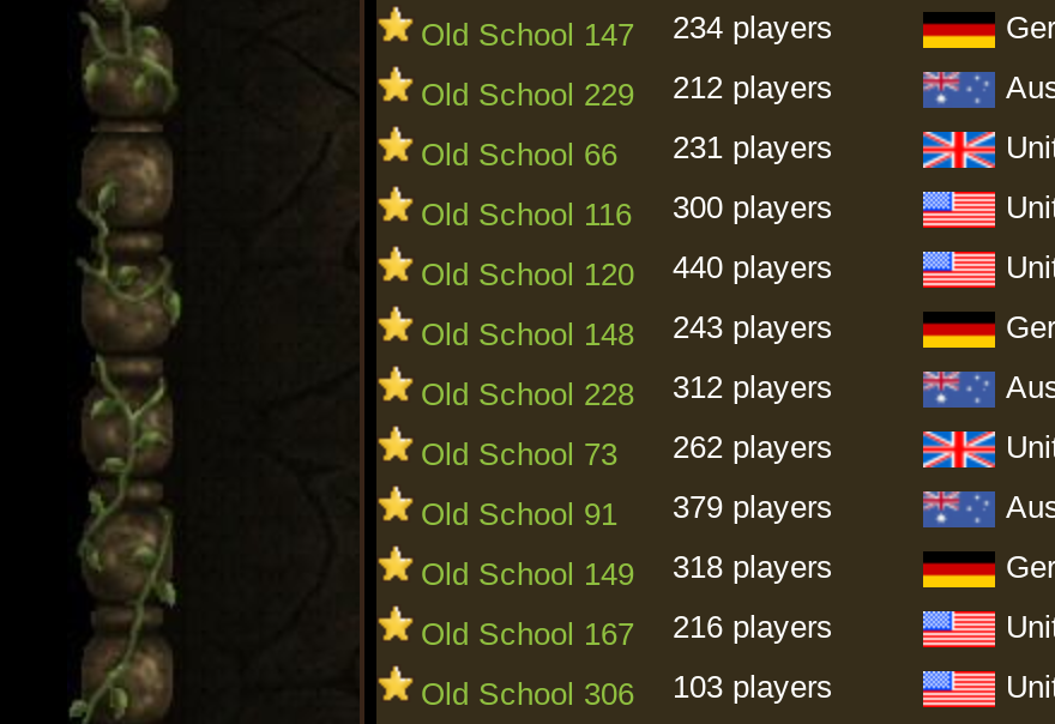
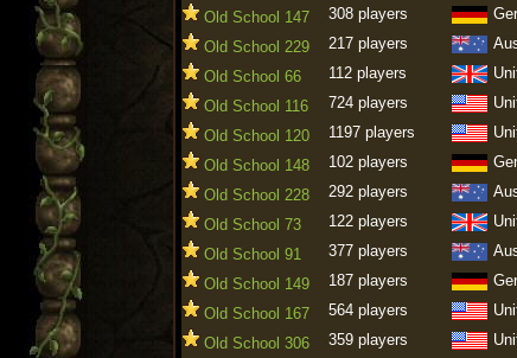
- Old School 147 234 players
+ Old School 147 308 players

- Old School 229 212 players
+ Old School 229 217 players

- Old School 66 231 players
+ Old School 66 112 players

- Old School 116 300 players
+ Old School 116 724 players

- Old School 120 440 players
+ Old School 120 1197 players

- Old School 148 243 players
+ Old School 148 102 players

- Old School 228 312 players
+ Old School 228 292 players

- Old School 73 262 players
+ Old School 73 122 players

- Old School 91 379 players
+ Old School 91 377 players

- Old School 149 318 players
+ Old School 149 187 players

- Old School 167 216 players
+ Old School 167 564 players

- Old School 306 103 players
+ Old School 306 359 players
